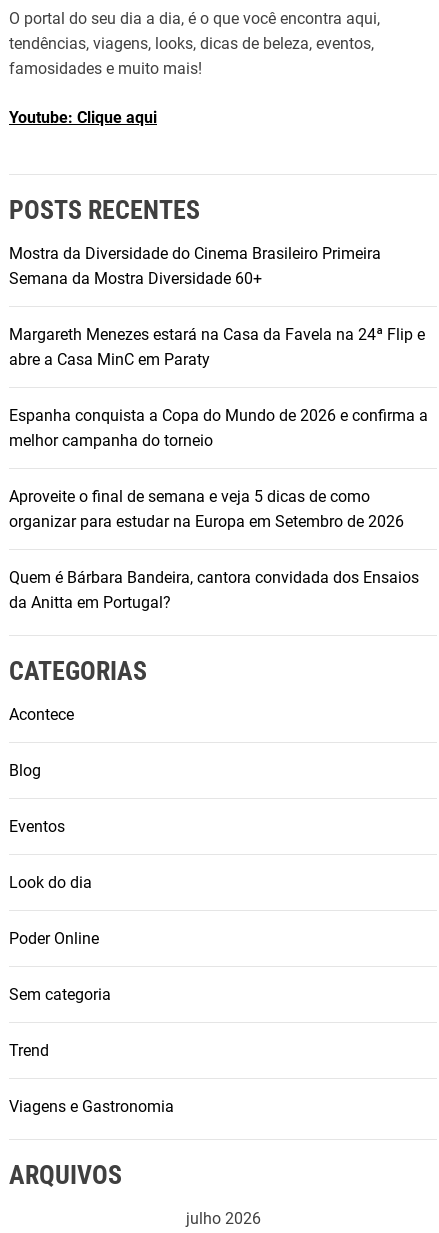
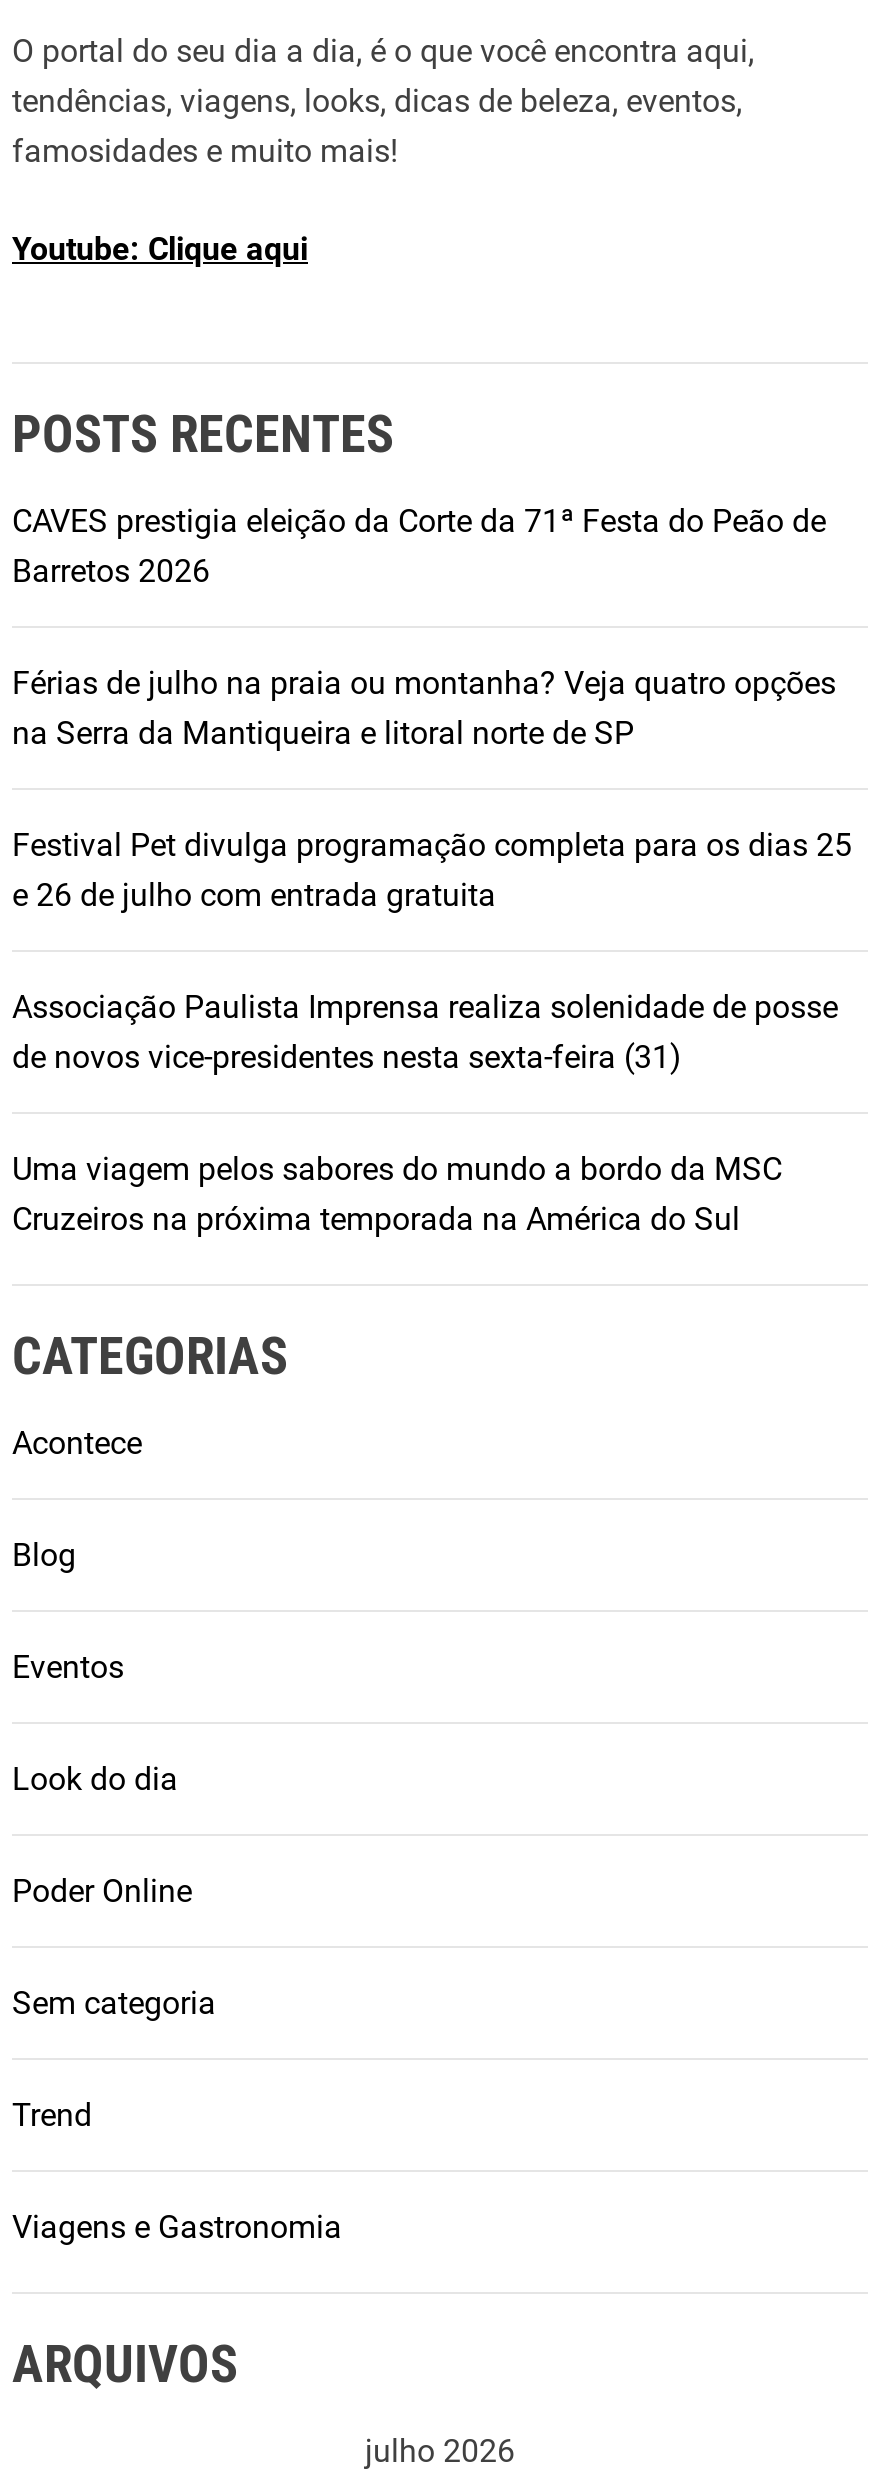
- Mostra da Diversidade do Cinema Brasileiro Primeira
- Semana da Mostra Diversidade 60+
+ CAVES prestigia eleição da Corte da 71ª Festa do Peão de
+ Barretos 2026

- Margareth Menezes estará na Casa da Favela na 24ª Flip e
- abre a Casa MinC em Paraty
+ Férias de julho na praia ou montanha? Veja quatro opções
+ na Serra da Mantiqueira e litoral norte de SP

- Espanha conquista a Copa do Mundo de 2026 e confirma a
- melhor campanha do torneio
+ Festival Pet divulga programação completa para os dias 25
+ e 26 de julho com entrada gratuita

- Aproveite o final de semana e veja 5 dicas de como
- organizar para estudar na Europa em Setembro de 2026
+ Associação Paulista Imprensa realiza solenidade de posse
+ de novos vice-presidentes nesta sexta-feira (31)

- Quem é Bárbara Bandeira, cantora convidada dos Ensaios
- da Anitta em Portugal?
+ Uma viagem pelos sabores do mundo a bordo da MSC
+ Cruzeiros na próxima temporada na América do Sul
